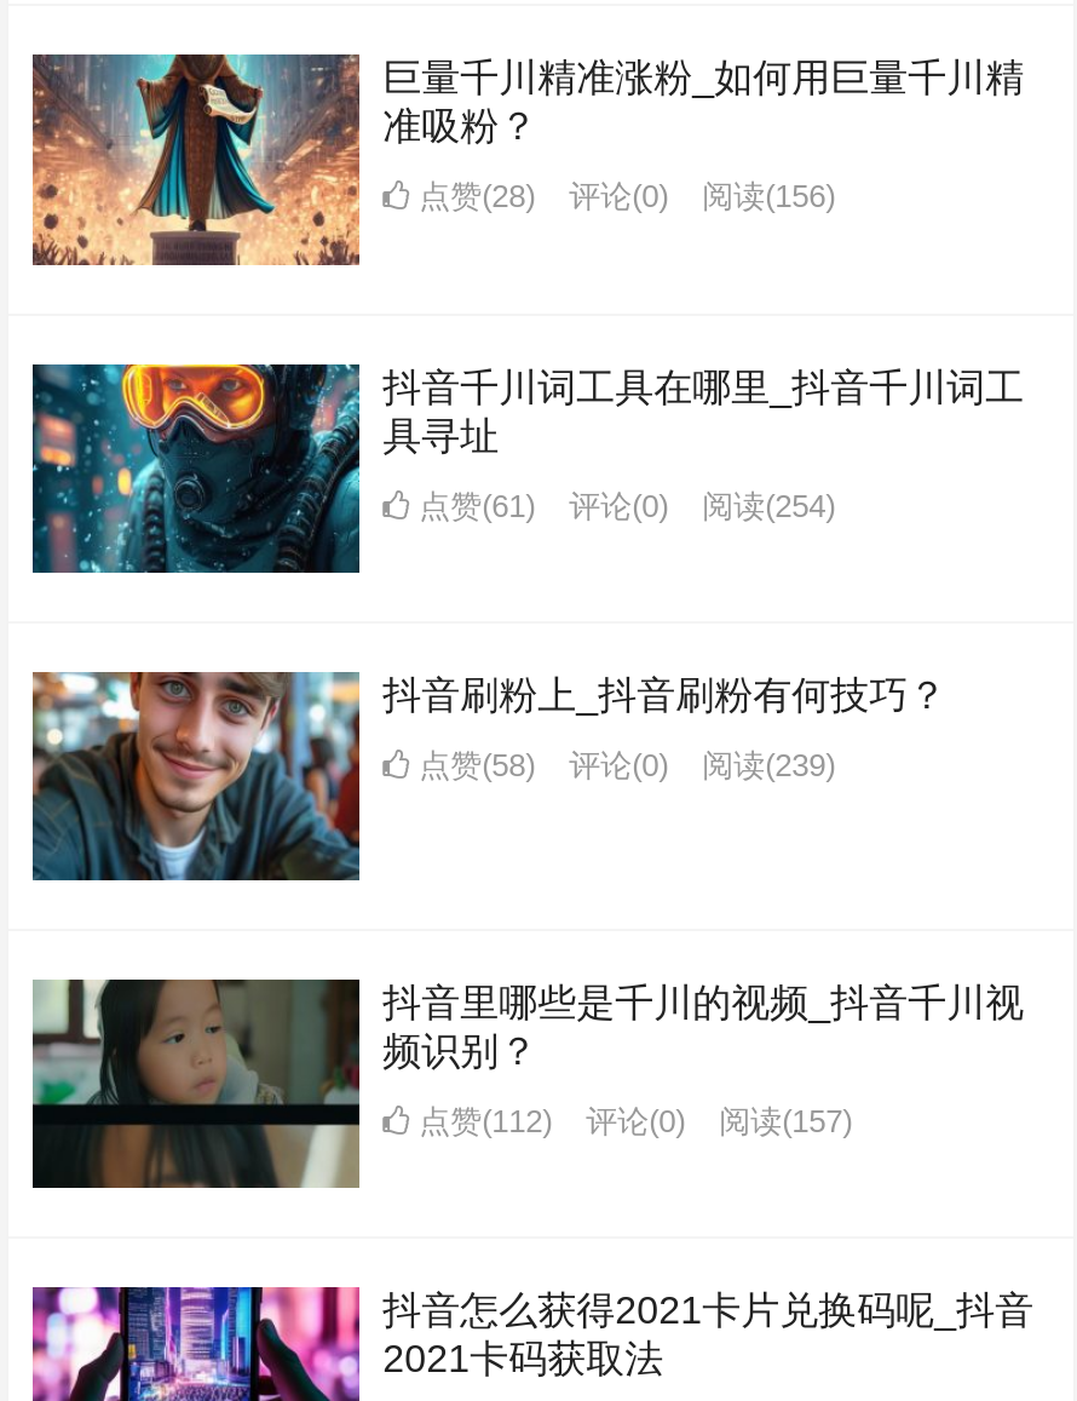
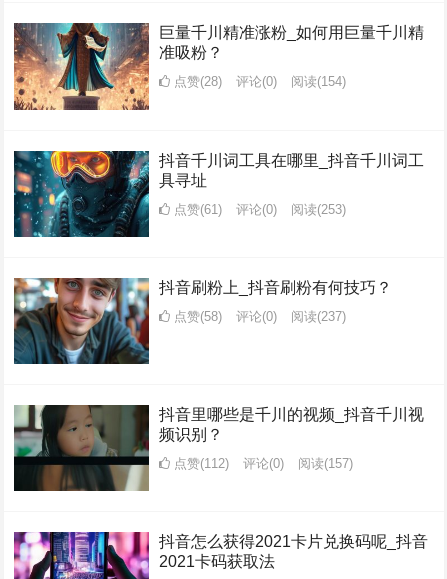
- 点赞(28) 评论(0) 阅读(156)
+ 点赞(28) 评论(0) 阅读(154)

- 点赞(61) 评论(0) 阅读(254)
+ 点赞(61) 评论(0) 阅读(253)

- 点赞(58) 评论(0) 阅读(239)
+ 点赞(58) 评论(0) 阅读(237)
